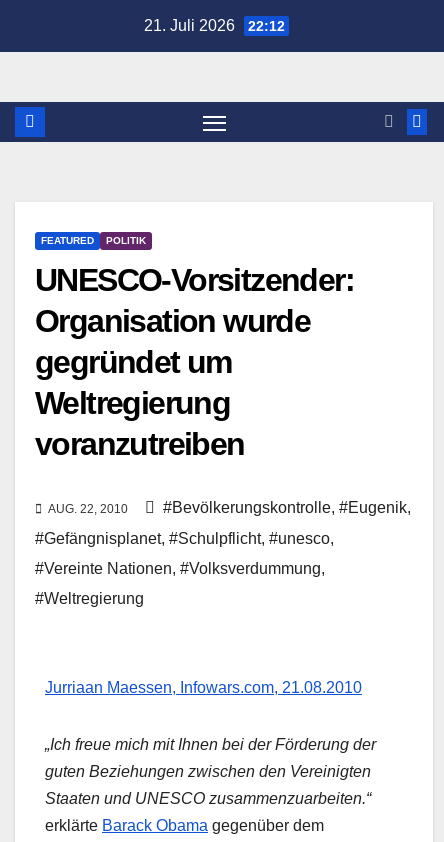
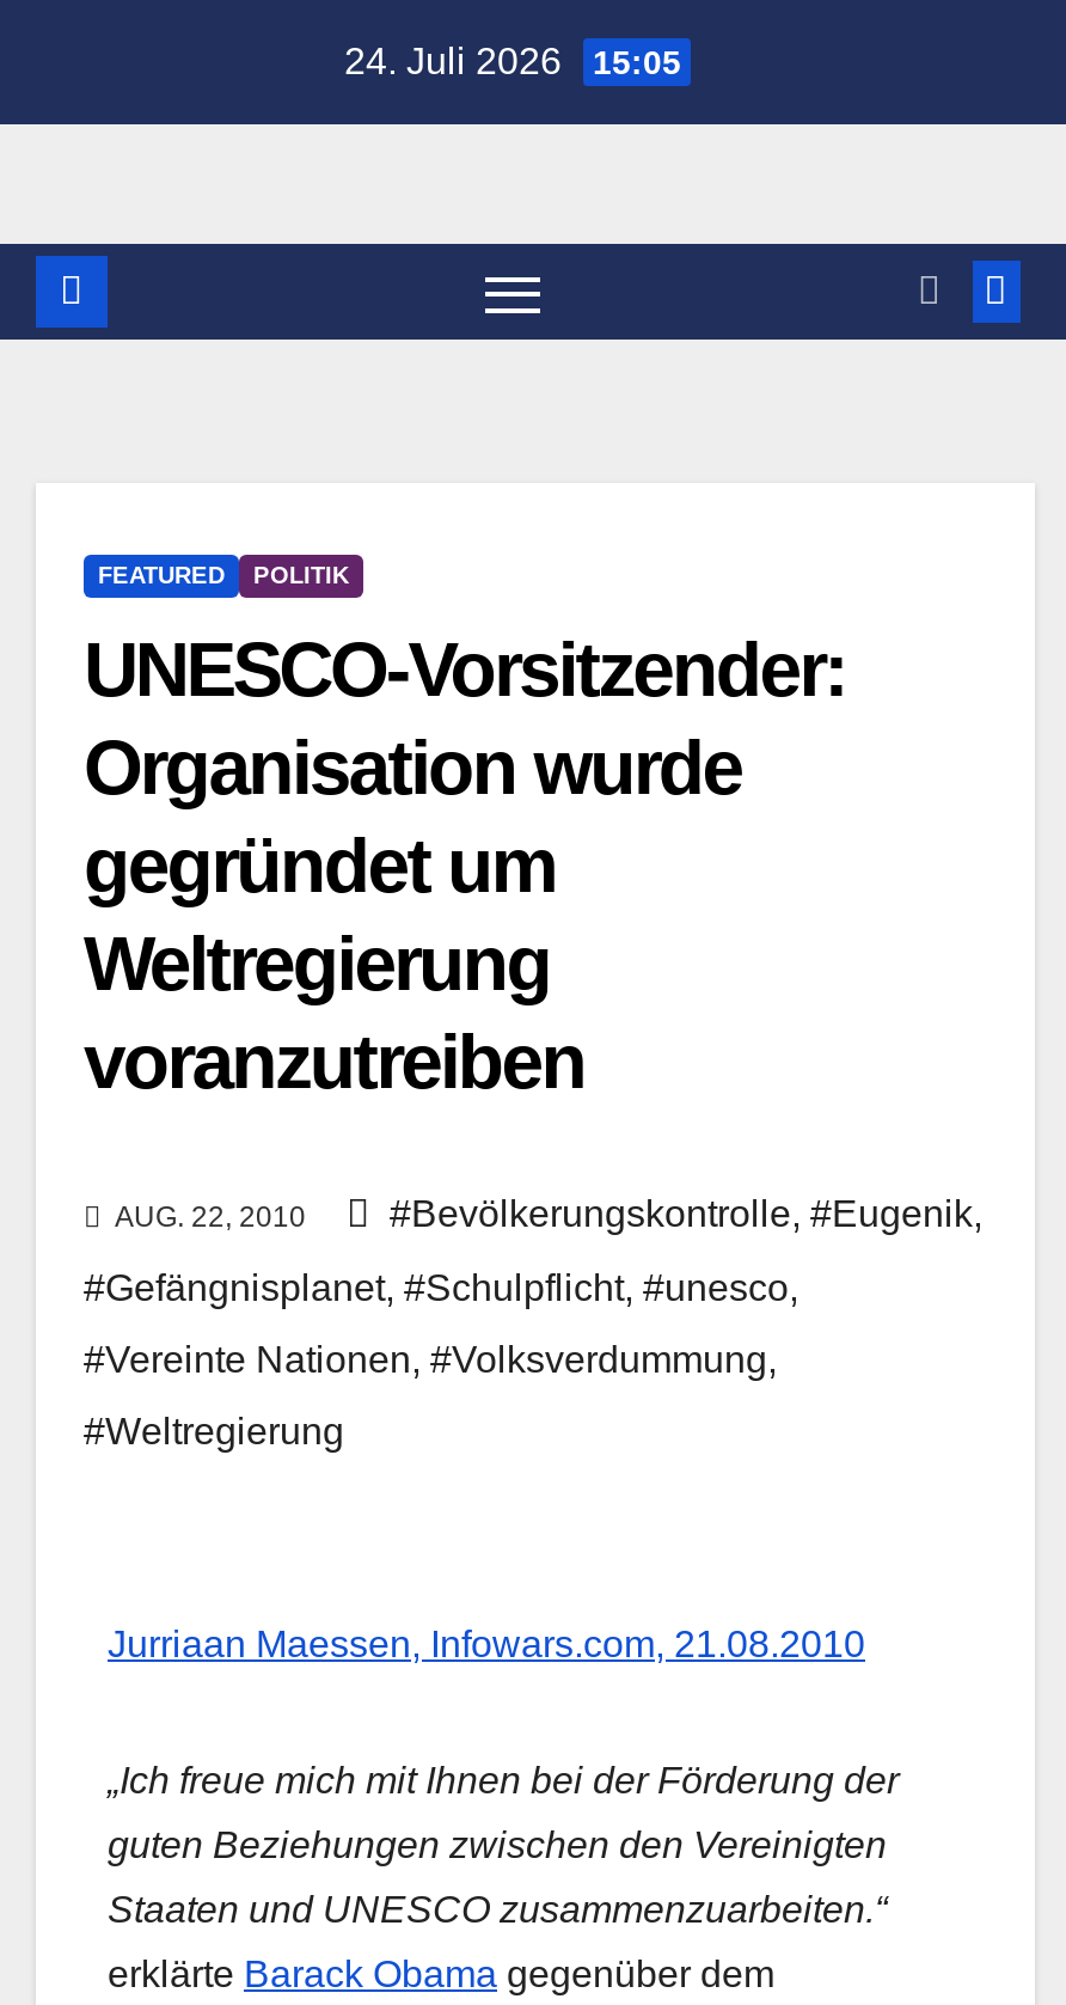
- 21. Juli 2026 22:12
+ 24. Juli 2026 15:05
